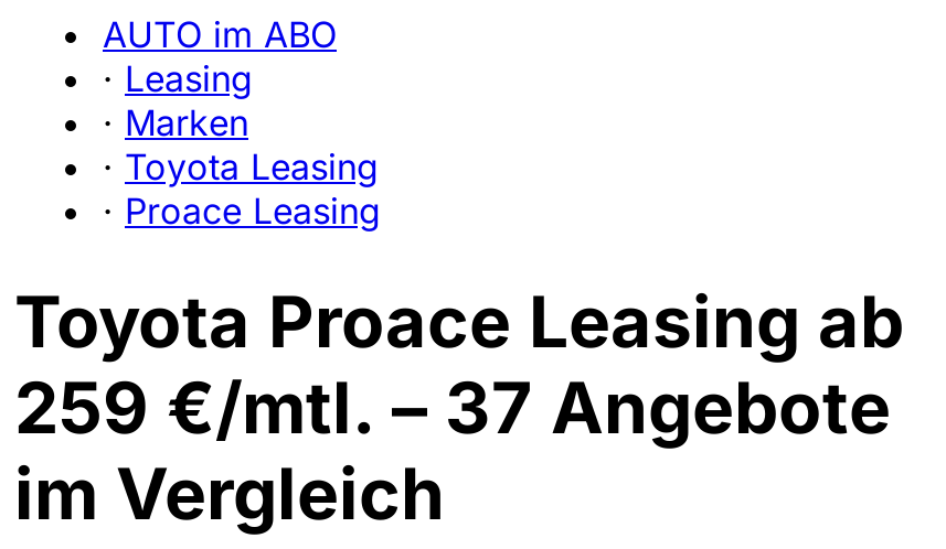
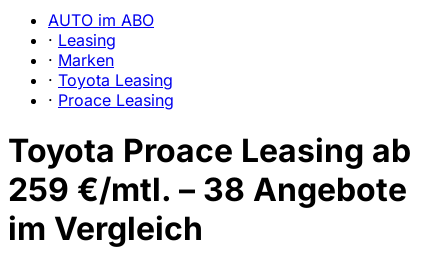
- 259 €/mtl. – 37 Angebote
+ 259 €/mtl. – 38 Angebote
